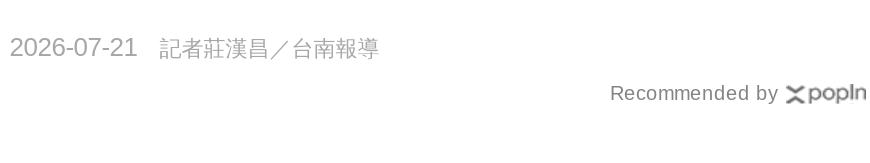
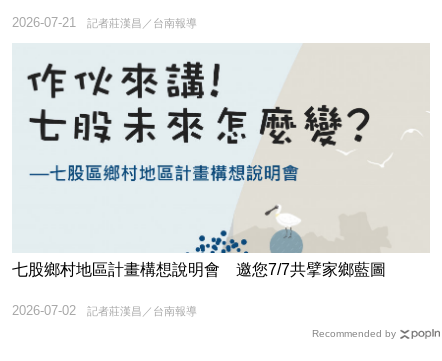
+ [image]
+ 七股鄉村地區計畫構想說明會 邀您7/7共擘家鄉藍圖
+ 記者莊漢昌／台南報導
+ 2026-07-02
